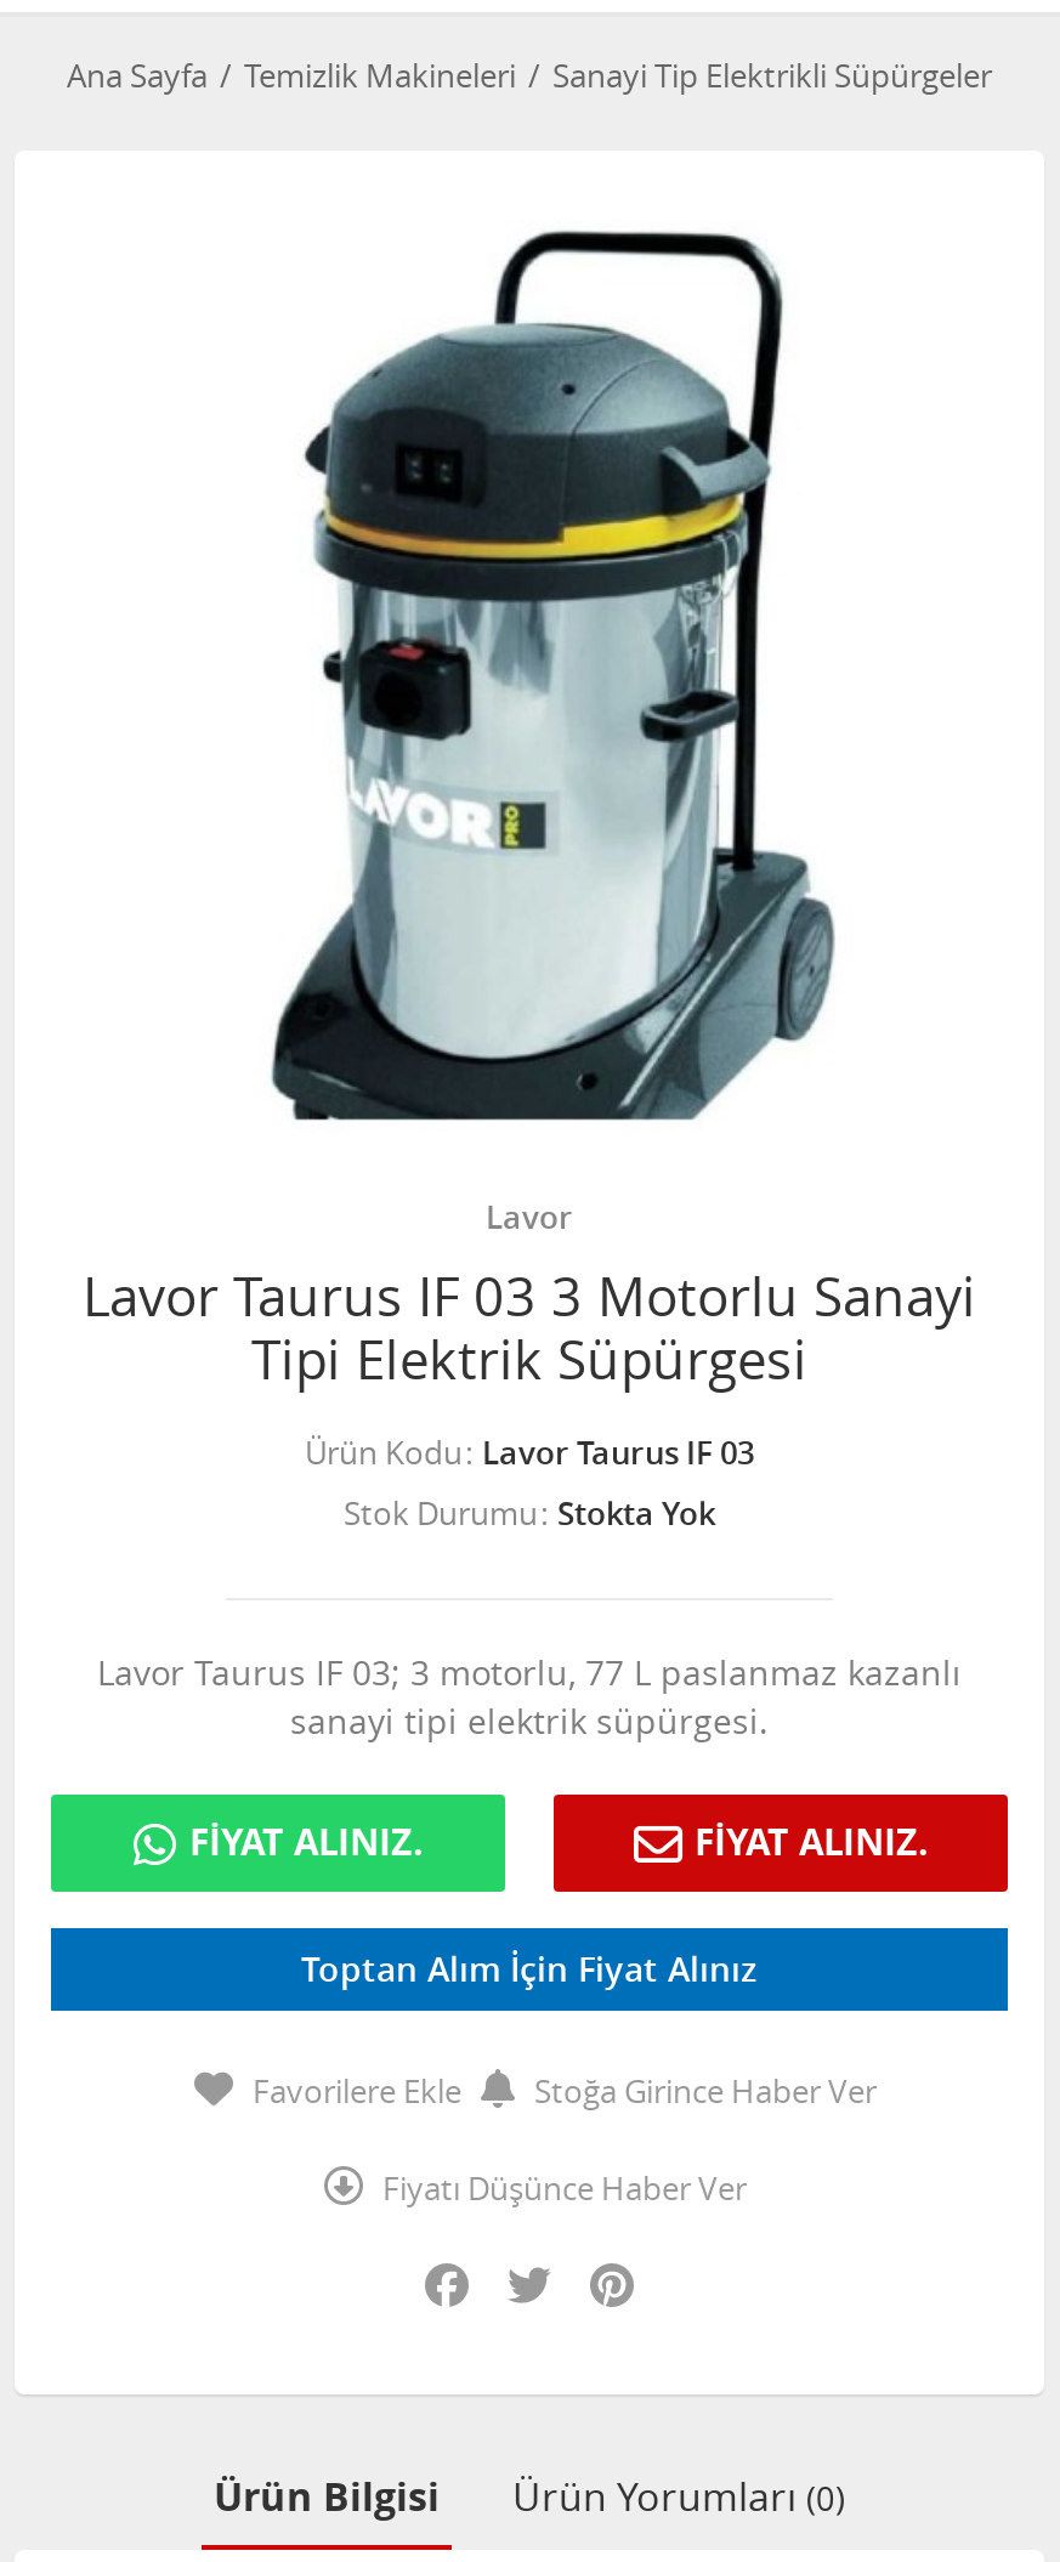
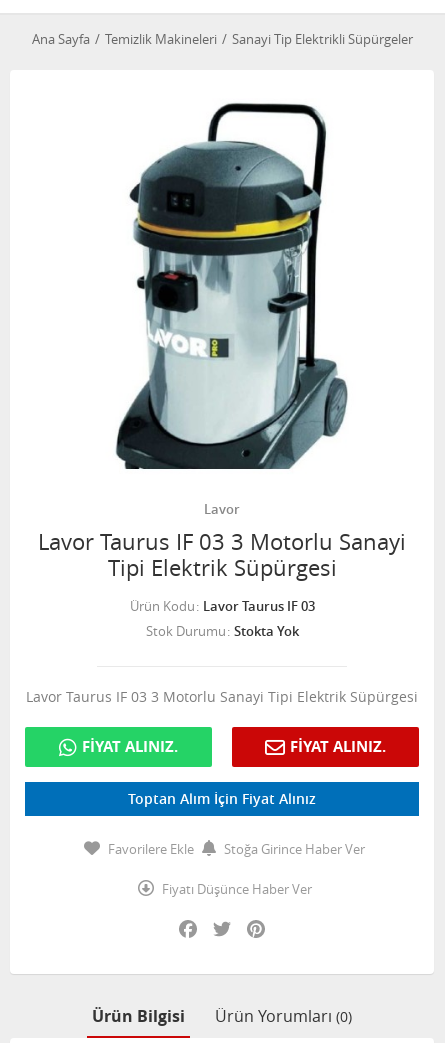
- Lavor Taurus IF 03; 3 motorlu, 77 L paslanmaz kazanlı
- sanayi tipi elektrik süpürgesi.
+ Lavor Taurus IF 03 3 Motorlu Sanayi Tipi Elektrik Süpürgesi
